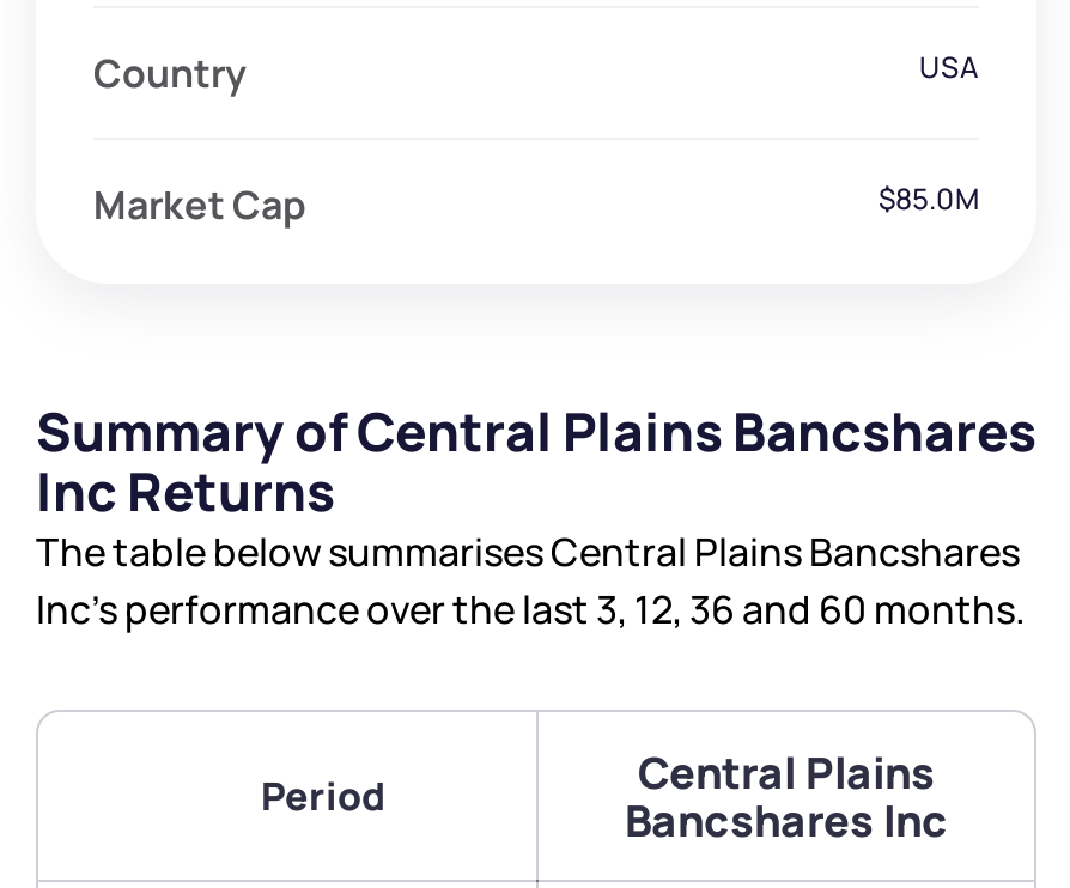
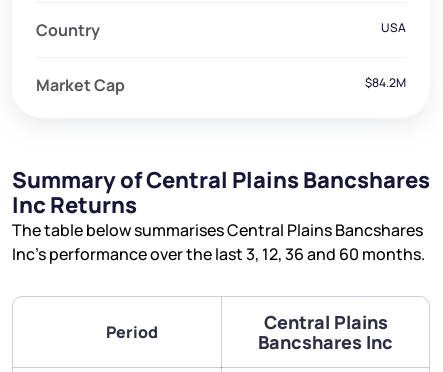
- $85.0M
+ $84.2M
